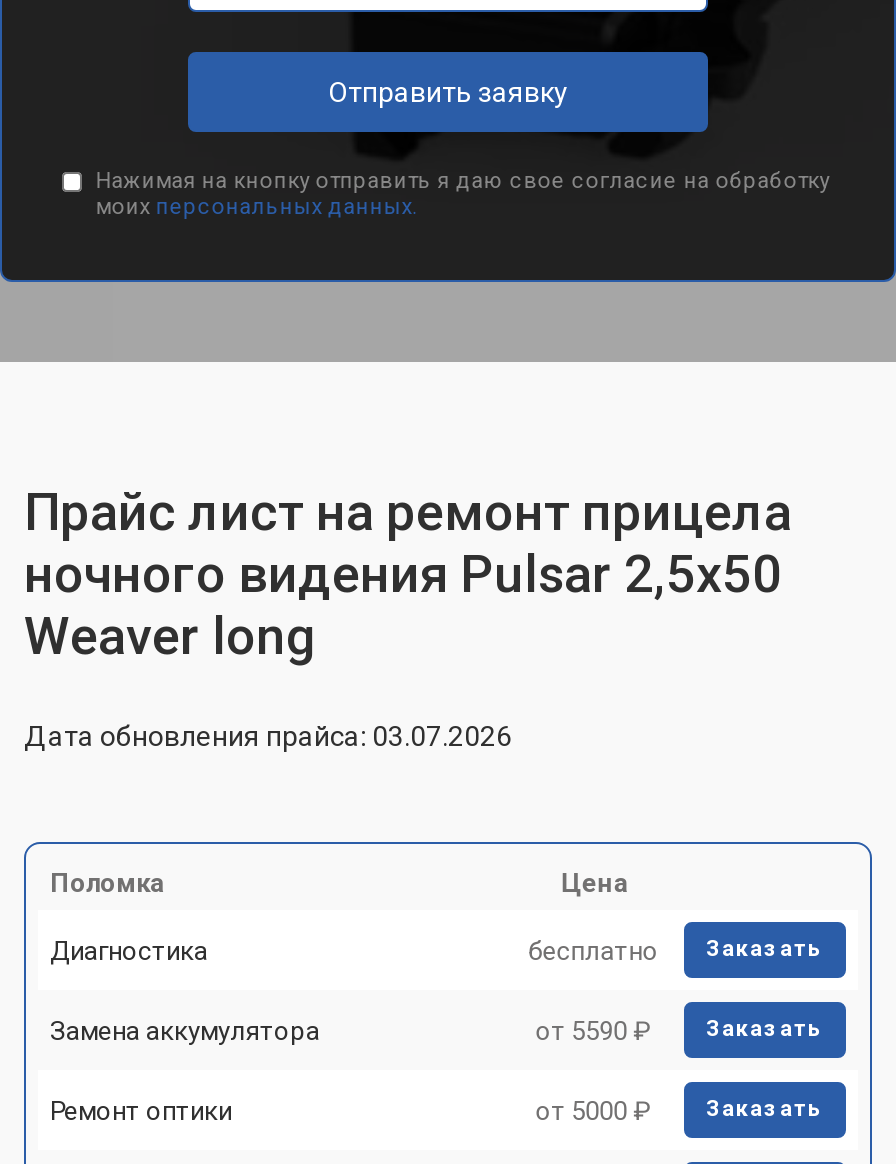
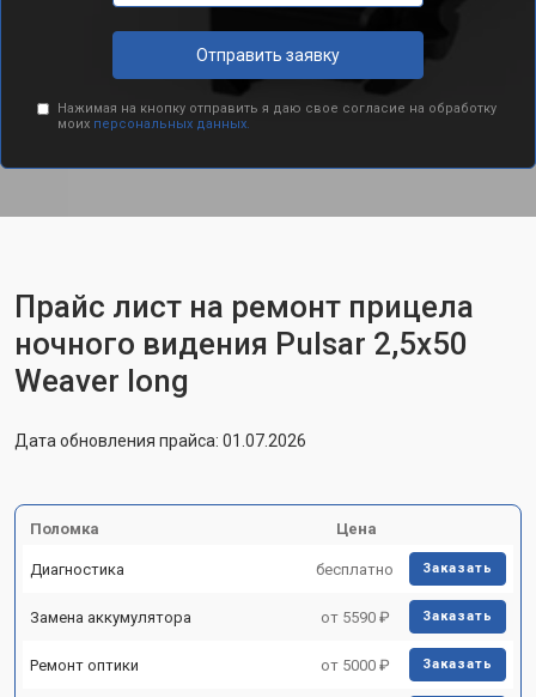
- Дата обновления прайса: 03.07.2026
+ Дата обновления прайса: 01.07.2026
